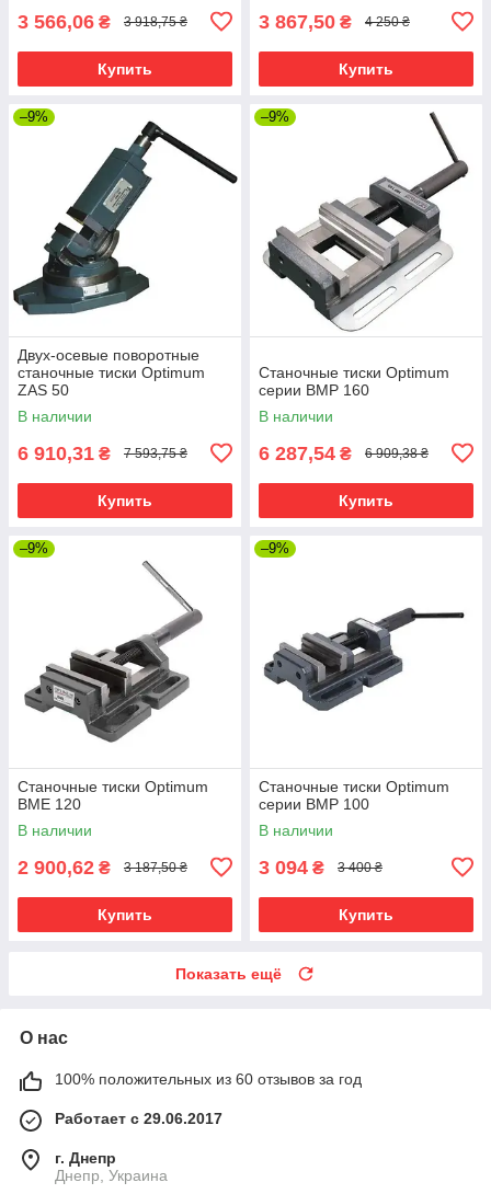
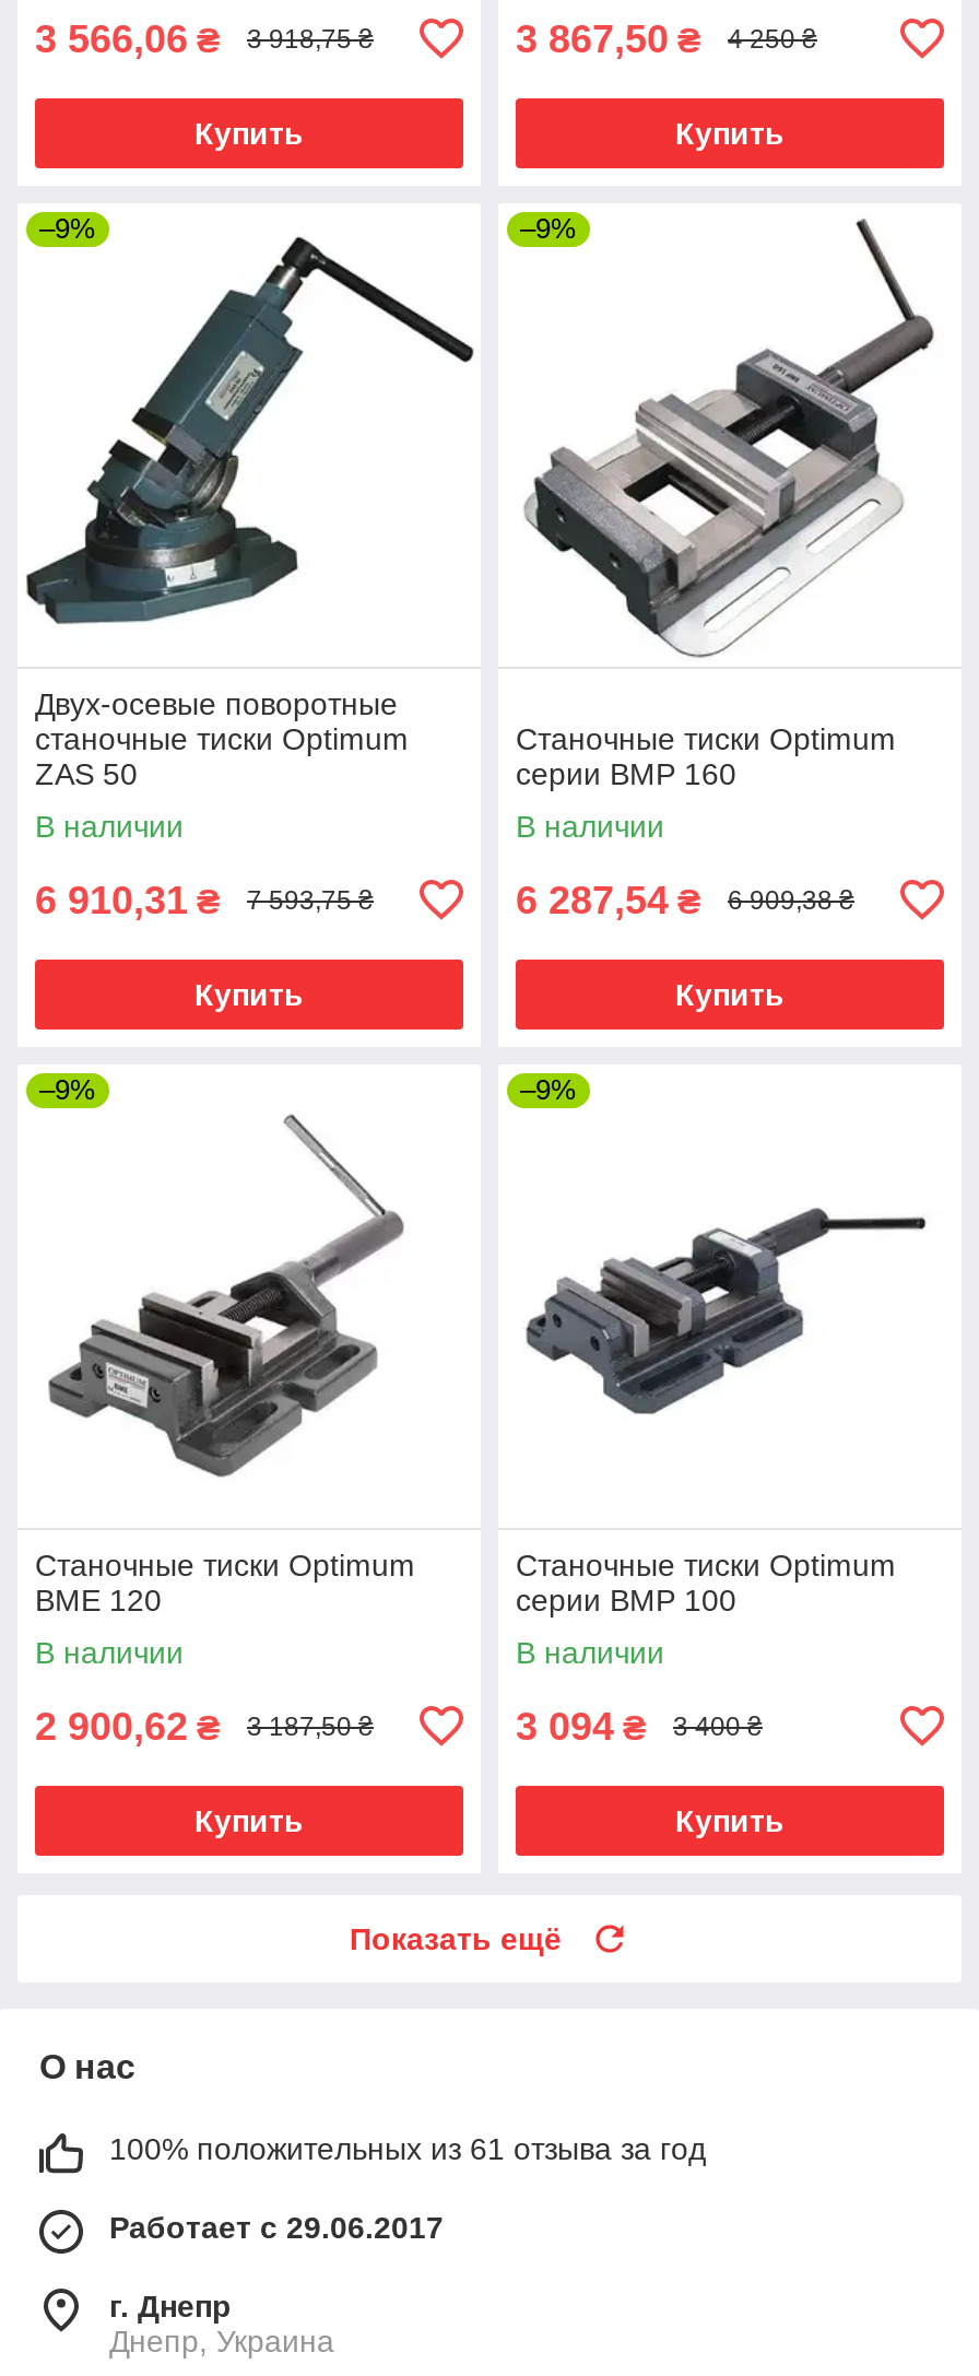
- 100% положительных из 60 отзывов за год
+ 100% положительных из 61 отзыва за год
